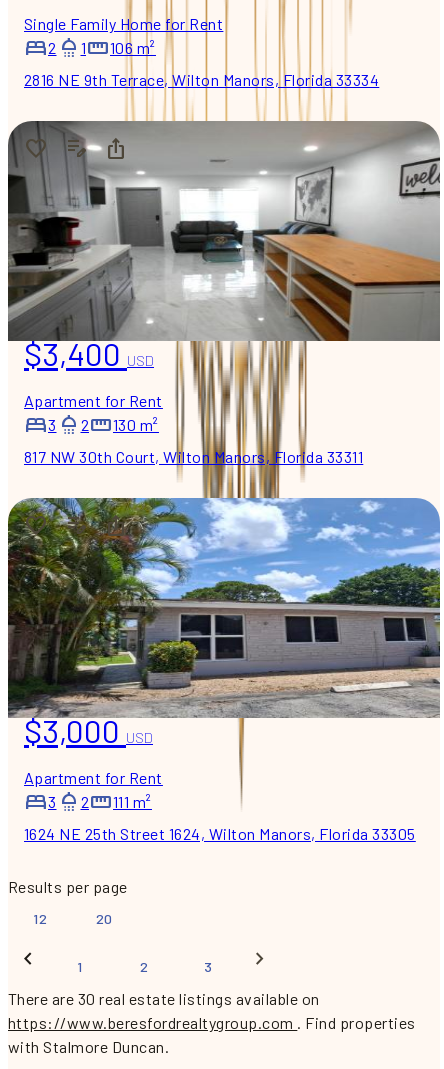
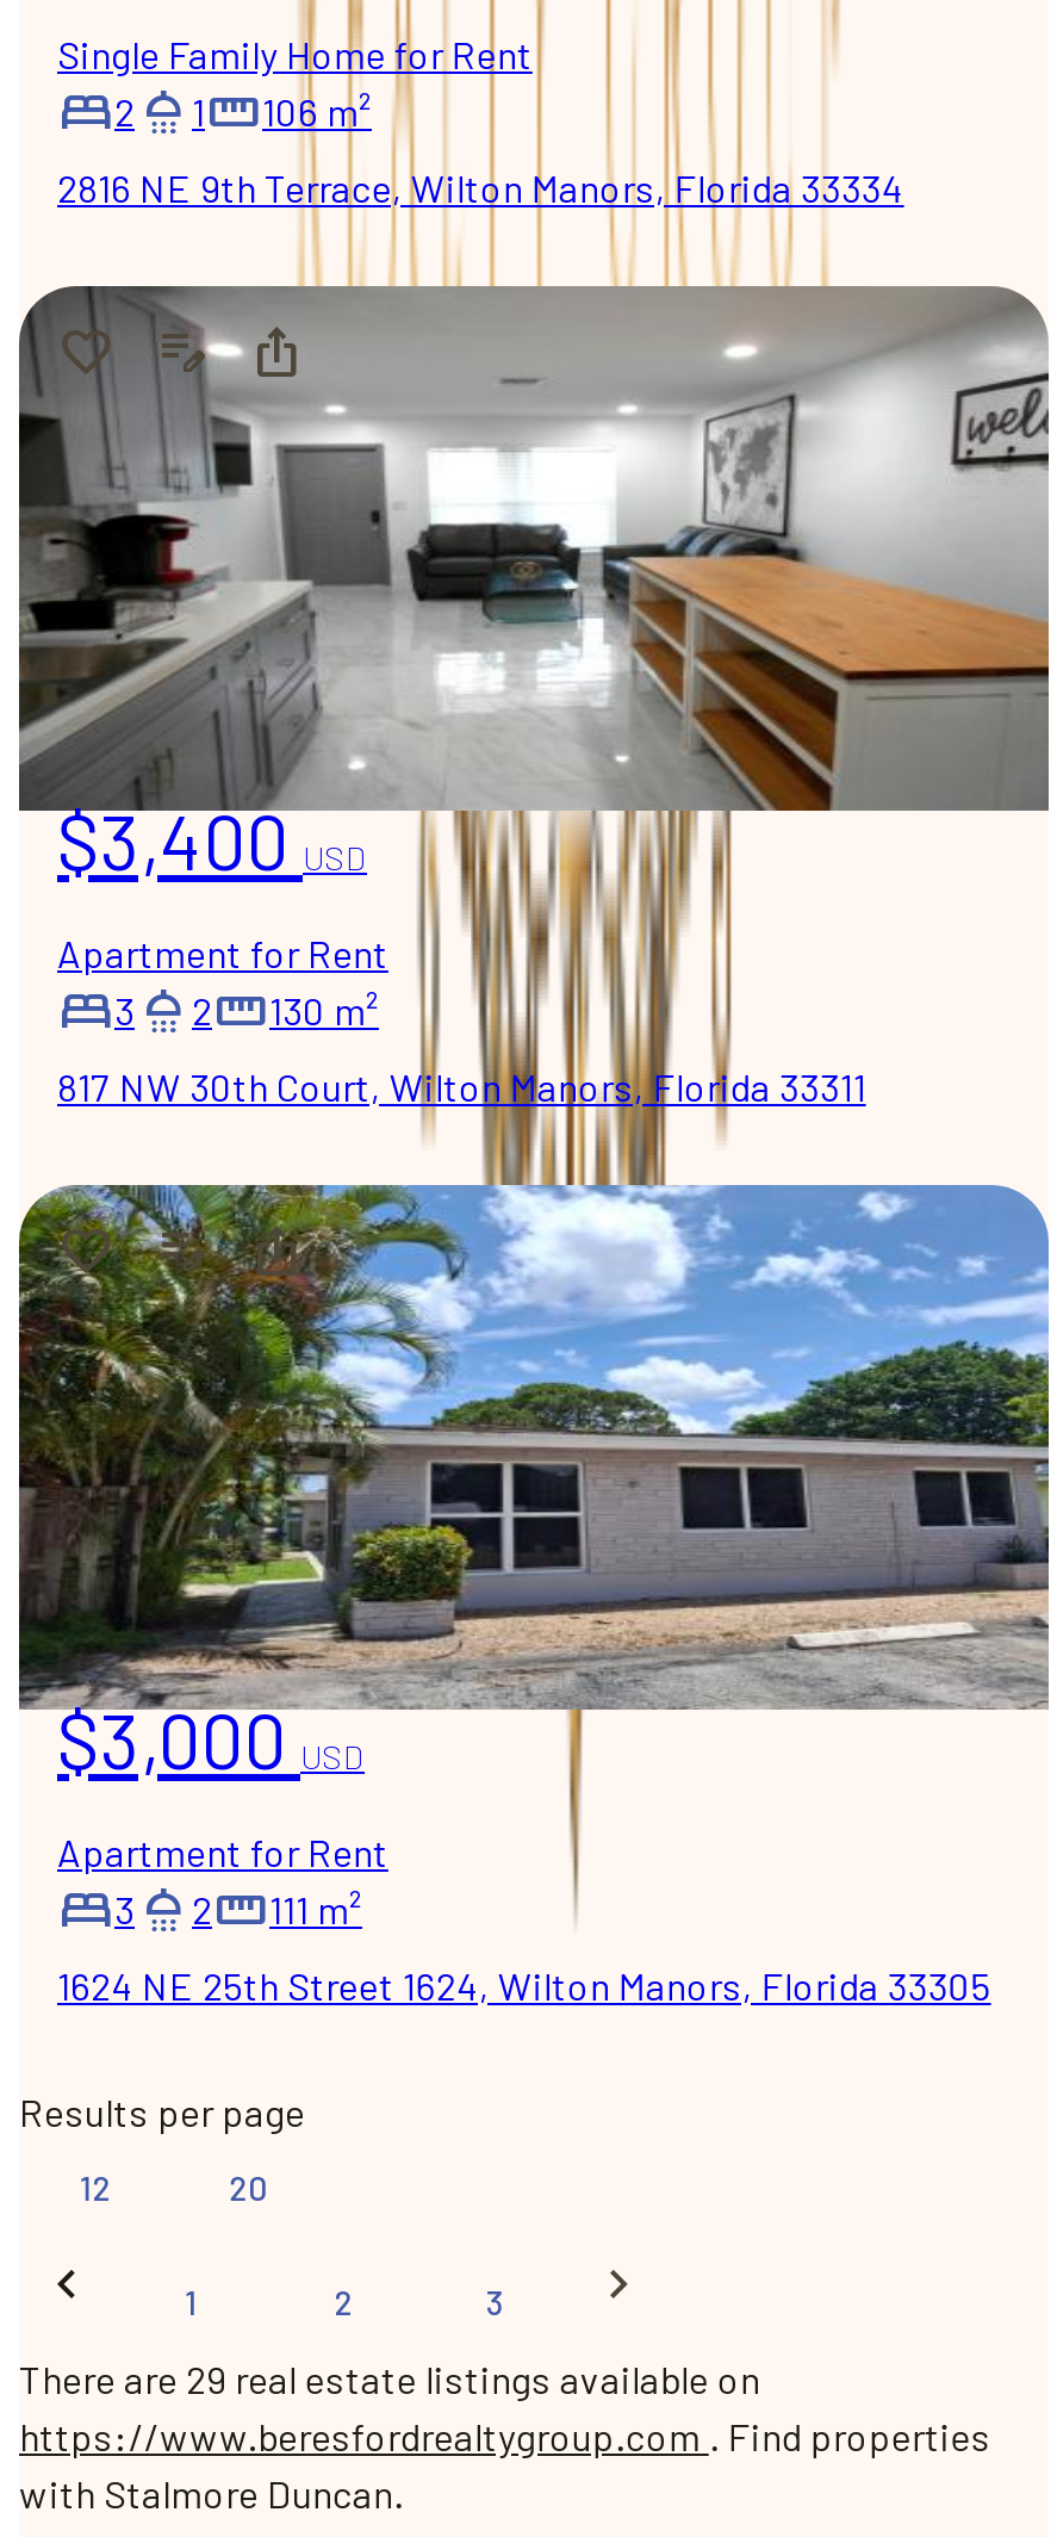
- There are 30 real estate listings available on
+ There are 29 real estate listings available on
